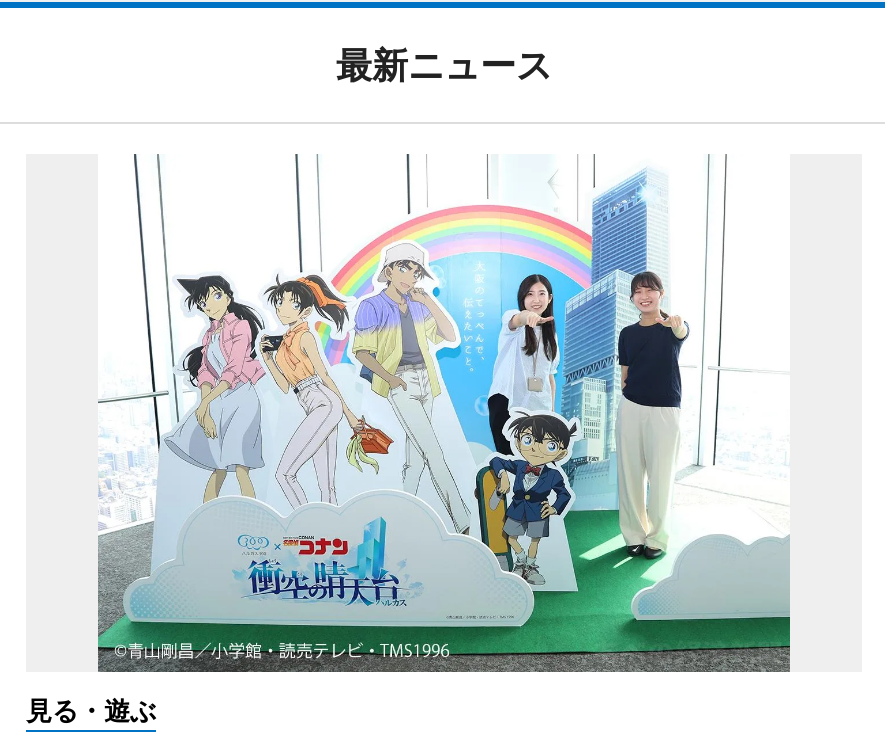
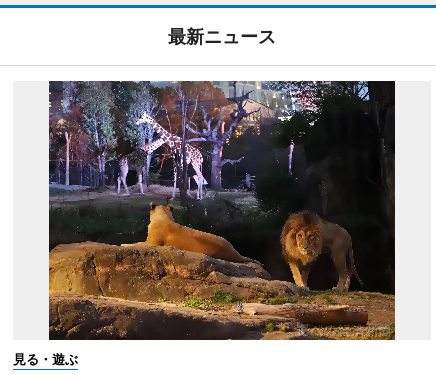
- [image]
+ [image]
